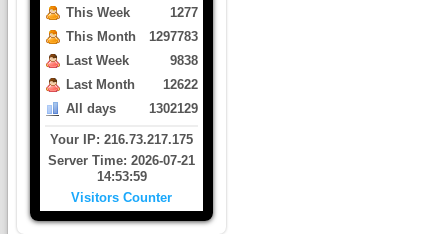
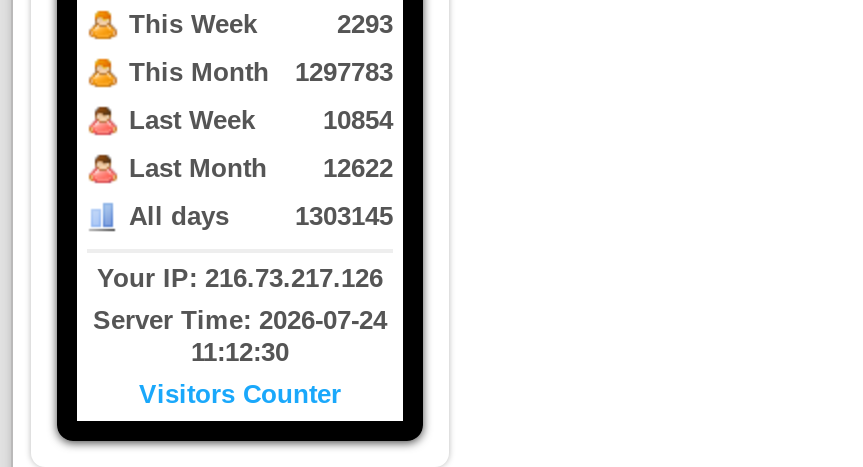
- 1277
+ 2293

- 9838
+ 10854

- 1302129
+ 1303145

- Your IP: 216.73.217.175
+ Your IP: 216.73.217.126

- Server Time: 2026-07-21
+ Server Time: 2026-07-24

- 14:53:59
+ 11:12:30
